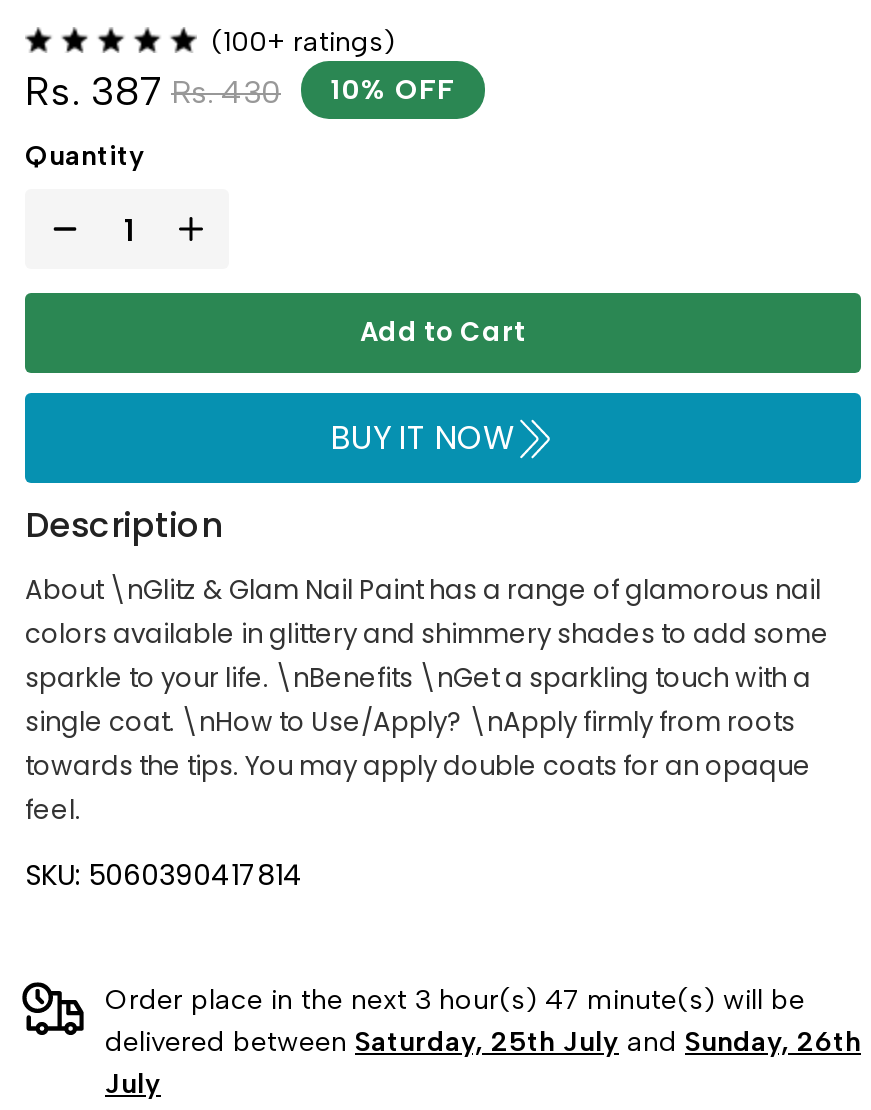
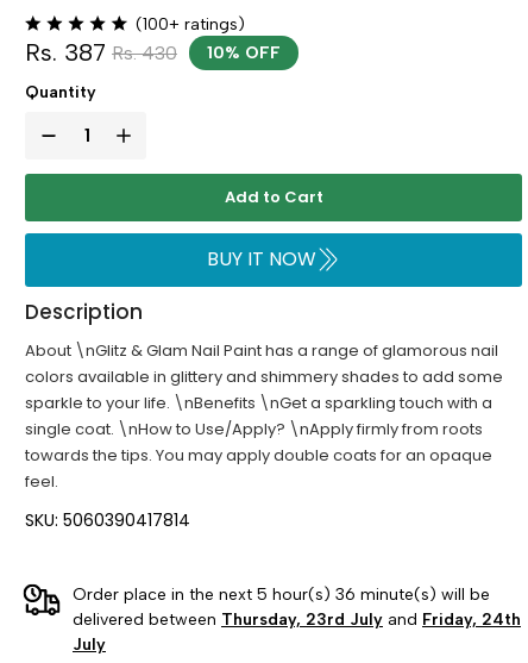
- Order place in the next 3 hour(s) 47 minute(s) will be
+ Order place in the next 5 hour(s) 36 minute(s) will be

- delivered between Saturday, 25th July and Sunday, 26th
+ delivered between Thursday, 23rd July and Friday, 24th
